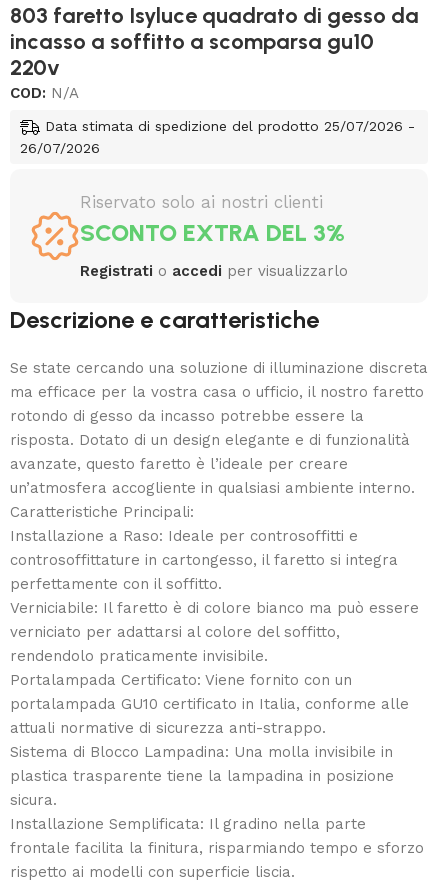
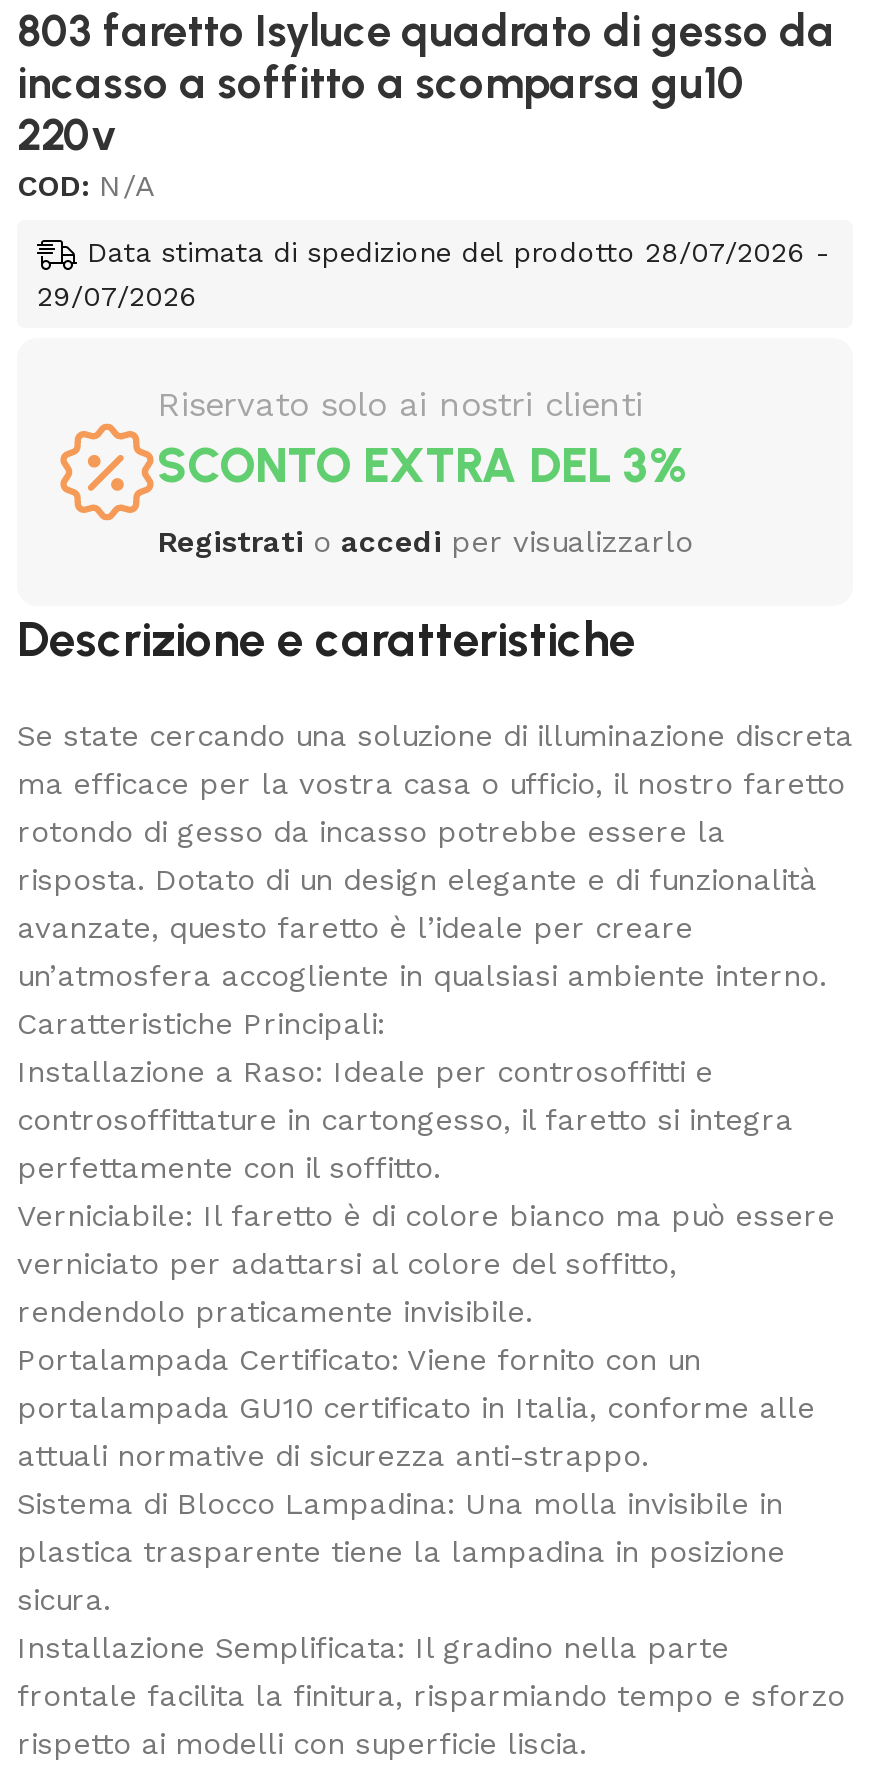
- Data stimata di spedizione del prodotto 25/07/2026 -
+ Data stimata di spedizione del prodotto 28/07/2026 -

- 26/07/2026
+ 29/07/2026
